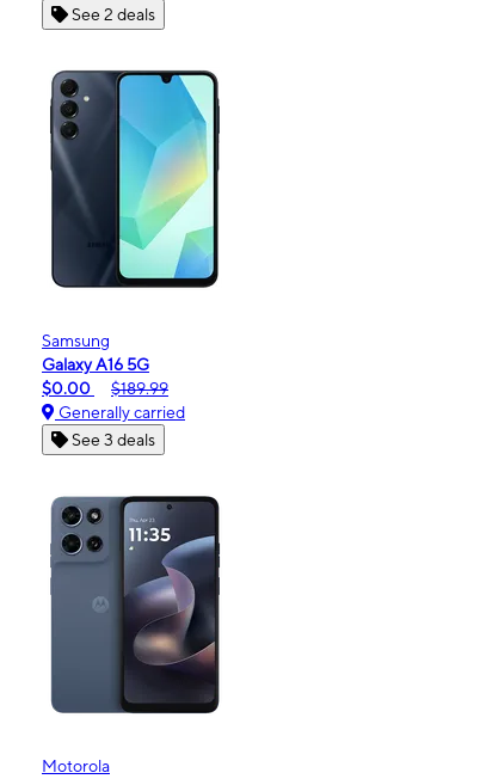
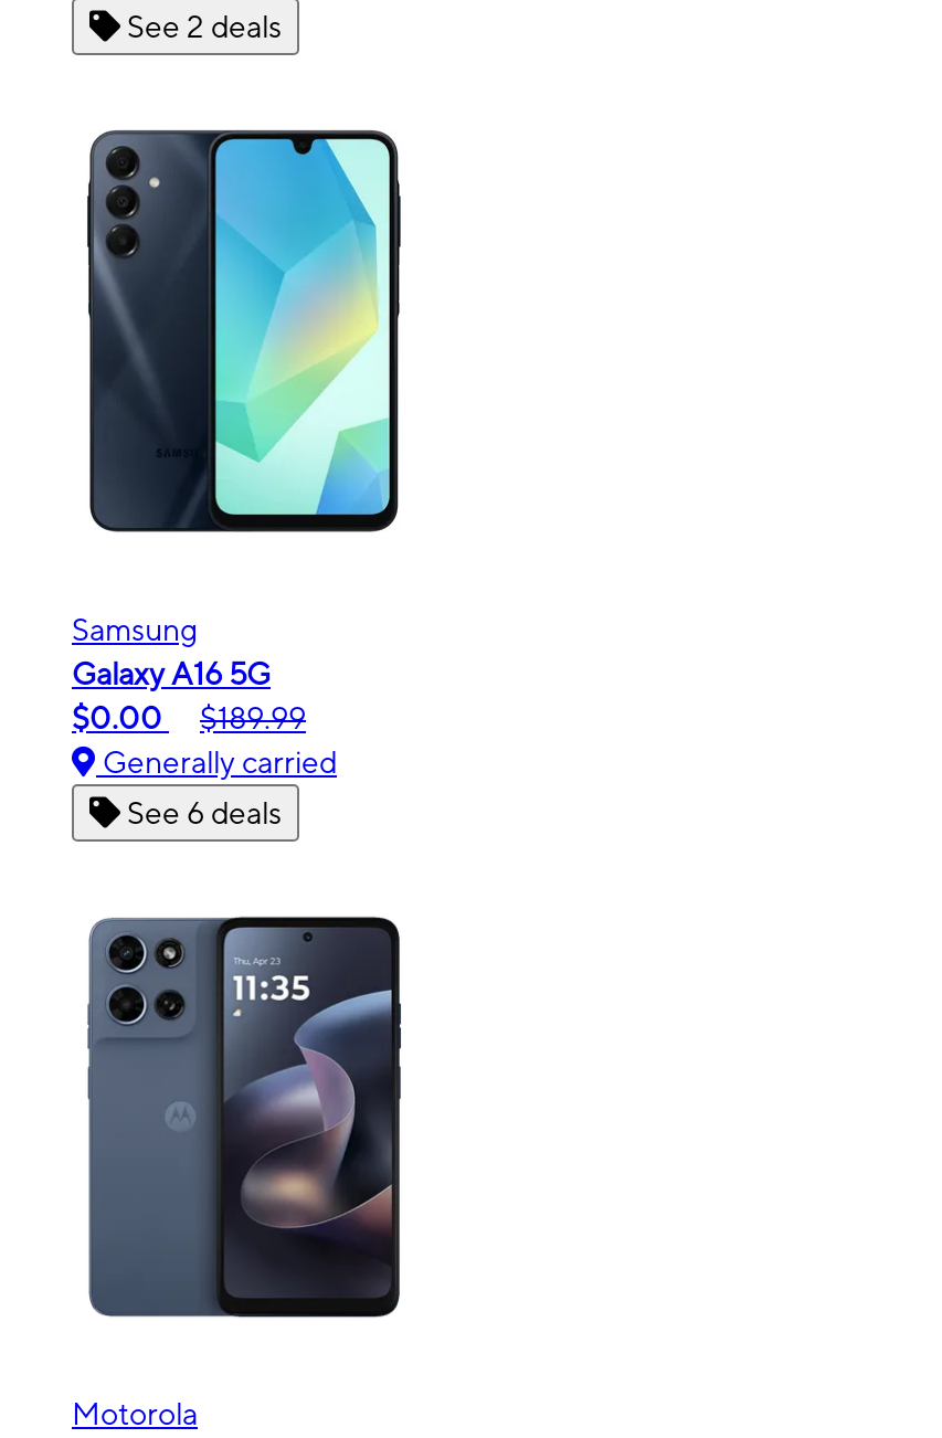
- See 3 deals
+ See 6 deals
